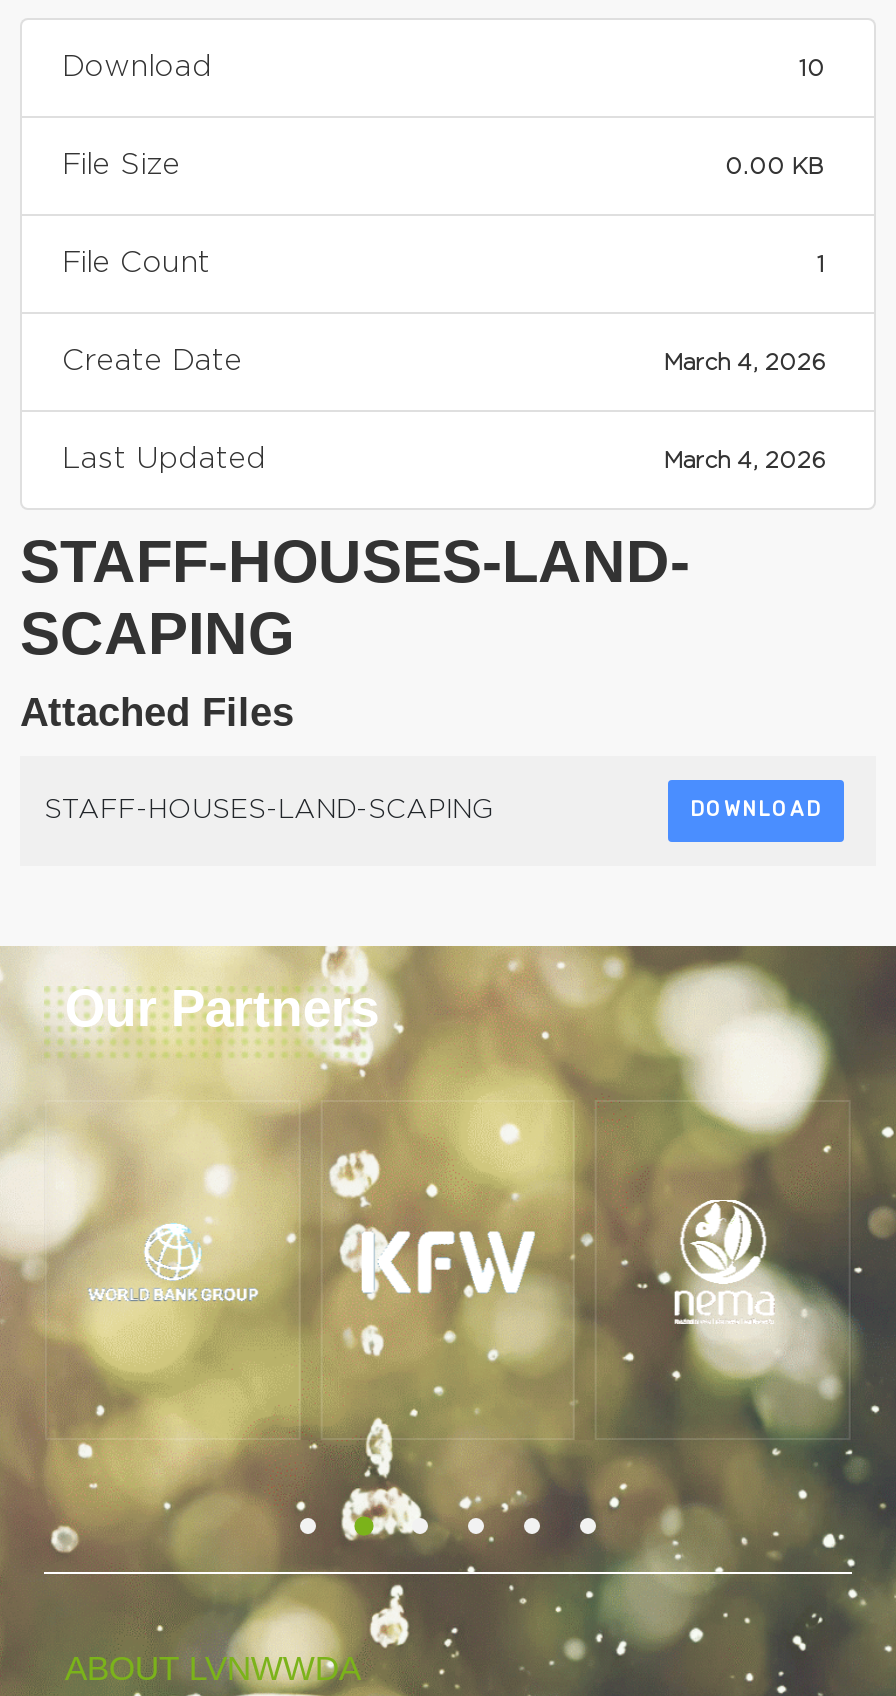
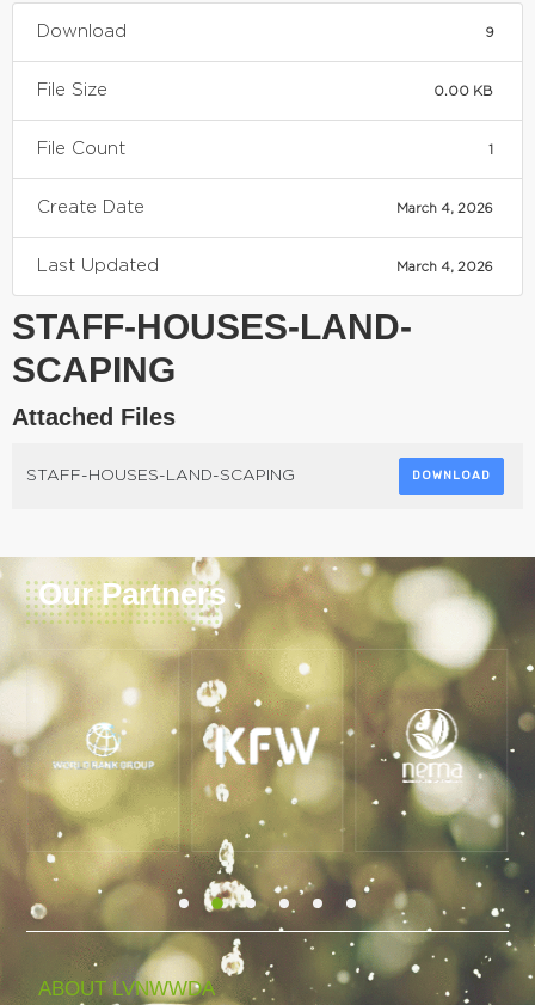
- 10
+ 9
